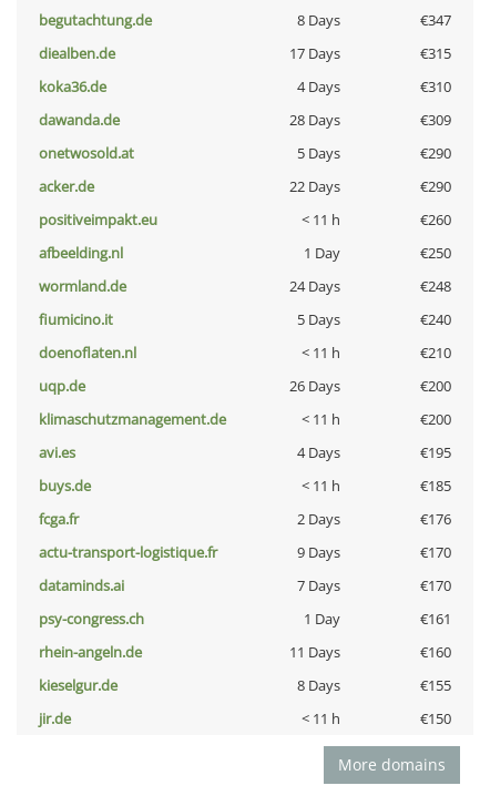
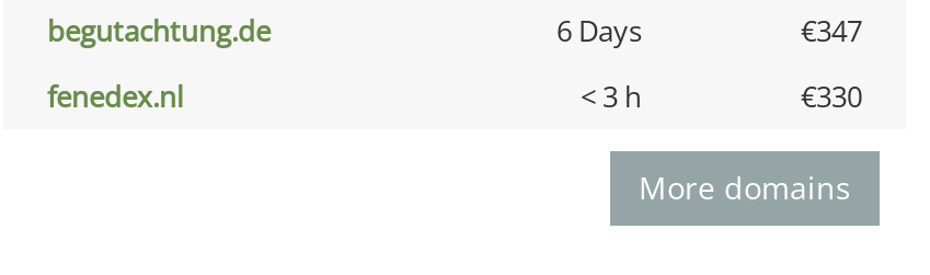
- 8 Days
+ 6 Days

- diealben.de
- 17 Days
- €315
- koka36.de
- 4 Days
- €310
- dawanda.de
- 28 Days
- €309
- onetwosold.at
- 5 Days
- €290
- acker.de
- 22 Days
- €290
- positiveimpakt.eu
- < 11 h
- €260
- afbeelding.nl
- 1 Day
- €250
- wormland.de
- 24 Days
- €248
- fiumicino.it
- 5 Days
- €240
- doenoflaten.nl
- < 11 h
- €210
- uqp.de
- 26 Days
- €200
- klimaschutzmanagement.de
- < 11 h
- €200
- avi.es
- 4 Days
- €195
- buys.de
- < 11 h
- €185
- fcga.fr
- 2 Days
- €176
- actu-transport-logistique.fr
- 9 Days
- €170
- dataminds.ai
- 7 Days
- €170
- psy-congress.ch
- 1 Day
- €161
- rhein-angeln.de
- 11 Days
- €160
- kieselgur.de
- 8 Days
- €155
- jir.de
- < 11 h
- €150
+ fenedex.nl
+ < 3 h
+ €330
